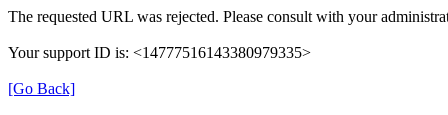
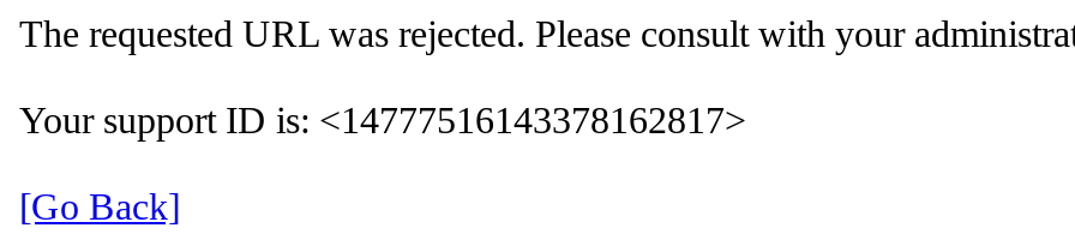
- Your support ID is: <14777516143380979335>
+ Your support ID is: <14777516143378162817>
